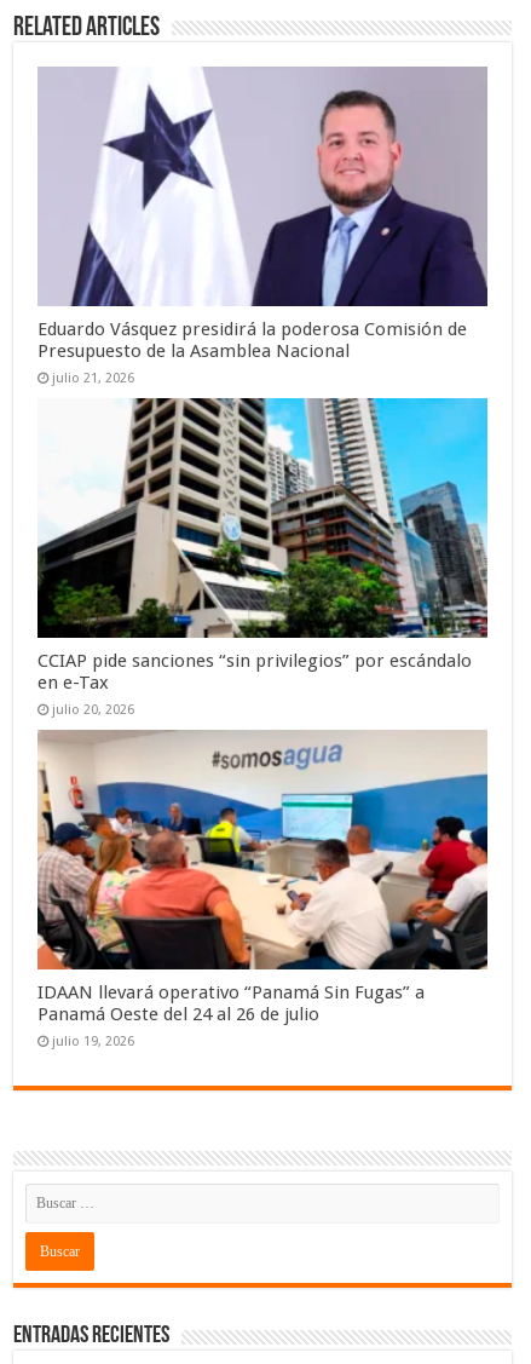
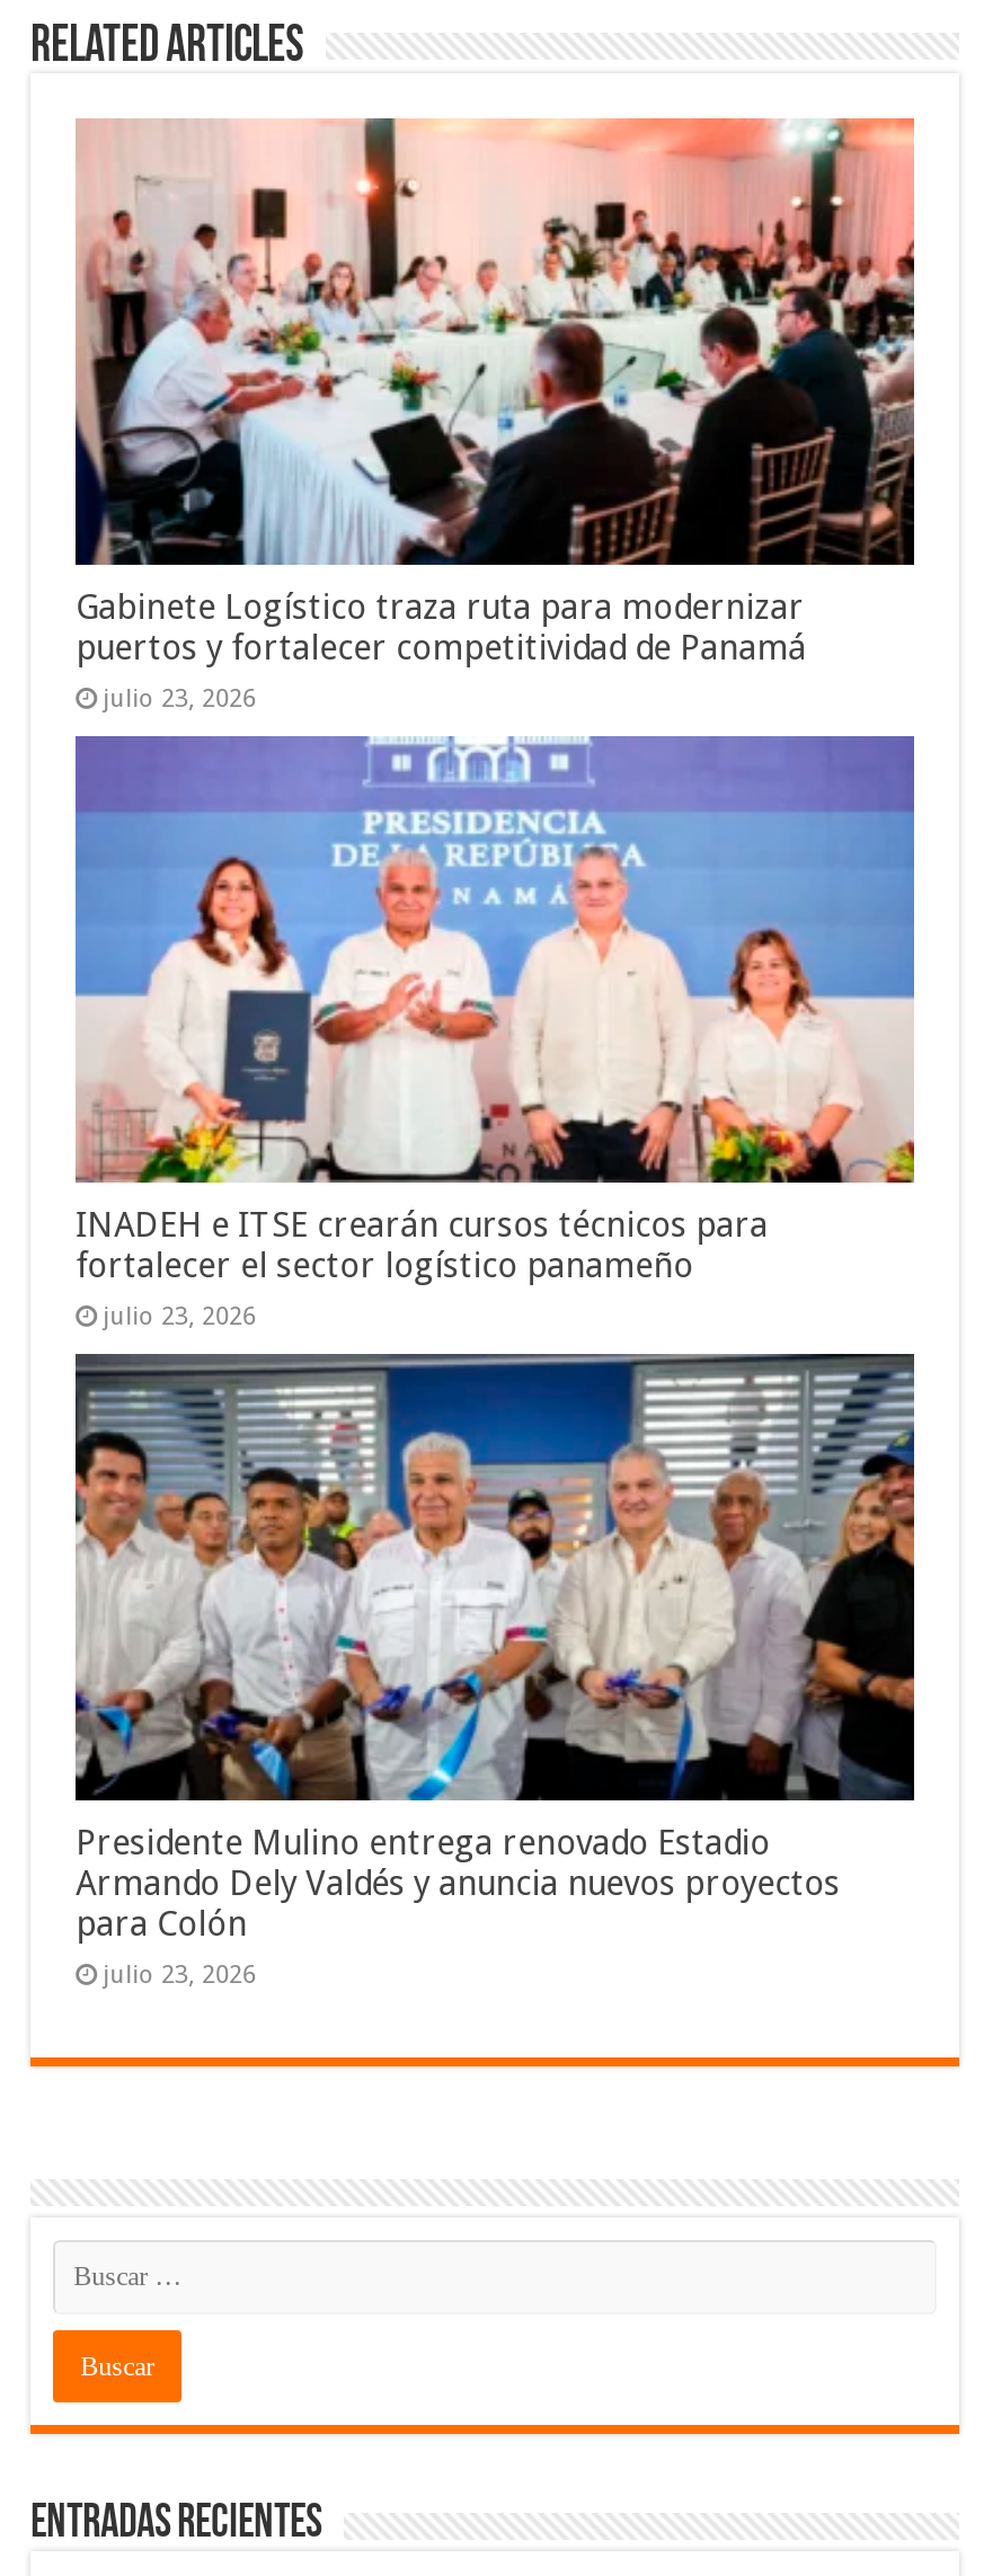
- [image]
- Eduardo Vásquez presidirá la poderosa Comisión de
- Presupuesto de la Asamblea Nacional
- julio 21, 2026
+ [image]
+ Gabinete Logístico traza ruta para modernizar
+ puertos y fortalecer competitividad de Panamá
+ julio 23, 2026

- [image]
- CCIAP pide sanciones “sin privilegios” por escándalo
- en e-Tax
- julio 20, 2026
+ [image]
+ INADEH e ITSE crearán cursos técnicos para
+ fortalecer el sector logístico panameño
+ julio 23, 2026

- [image]
- IDAAN llevará operativo “Panamá Sin Fugas” a
- Panamá Oeste del 24 al 26 de julio
- julio 19, 2026
+ [image]
+ Presidente Mulino entrega renovado Estadio
+ Armando Dely Valdés y anuncia nuevos proyectos
+ para Colón
+ julio 23, 2026
